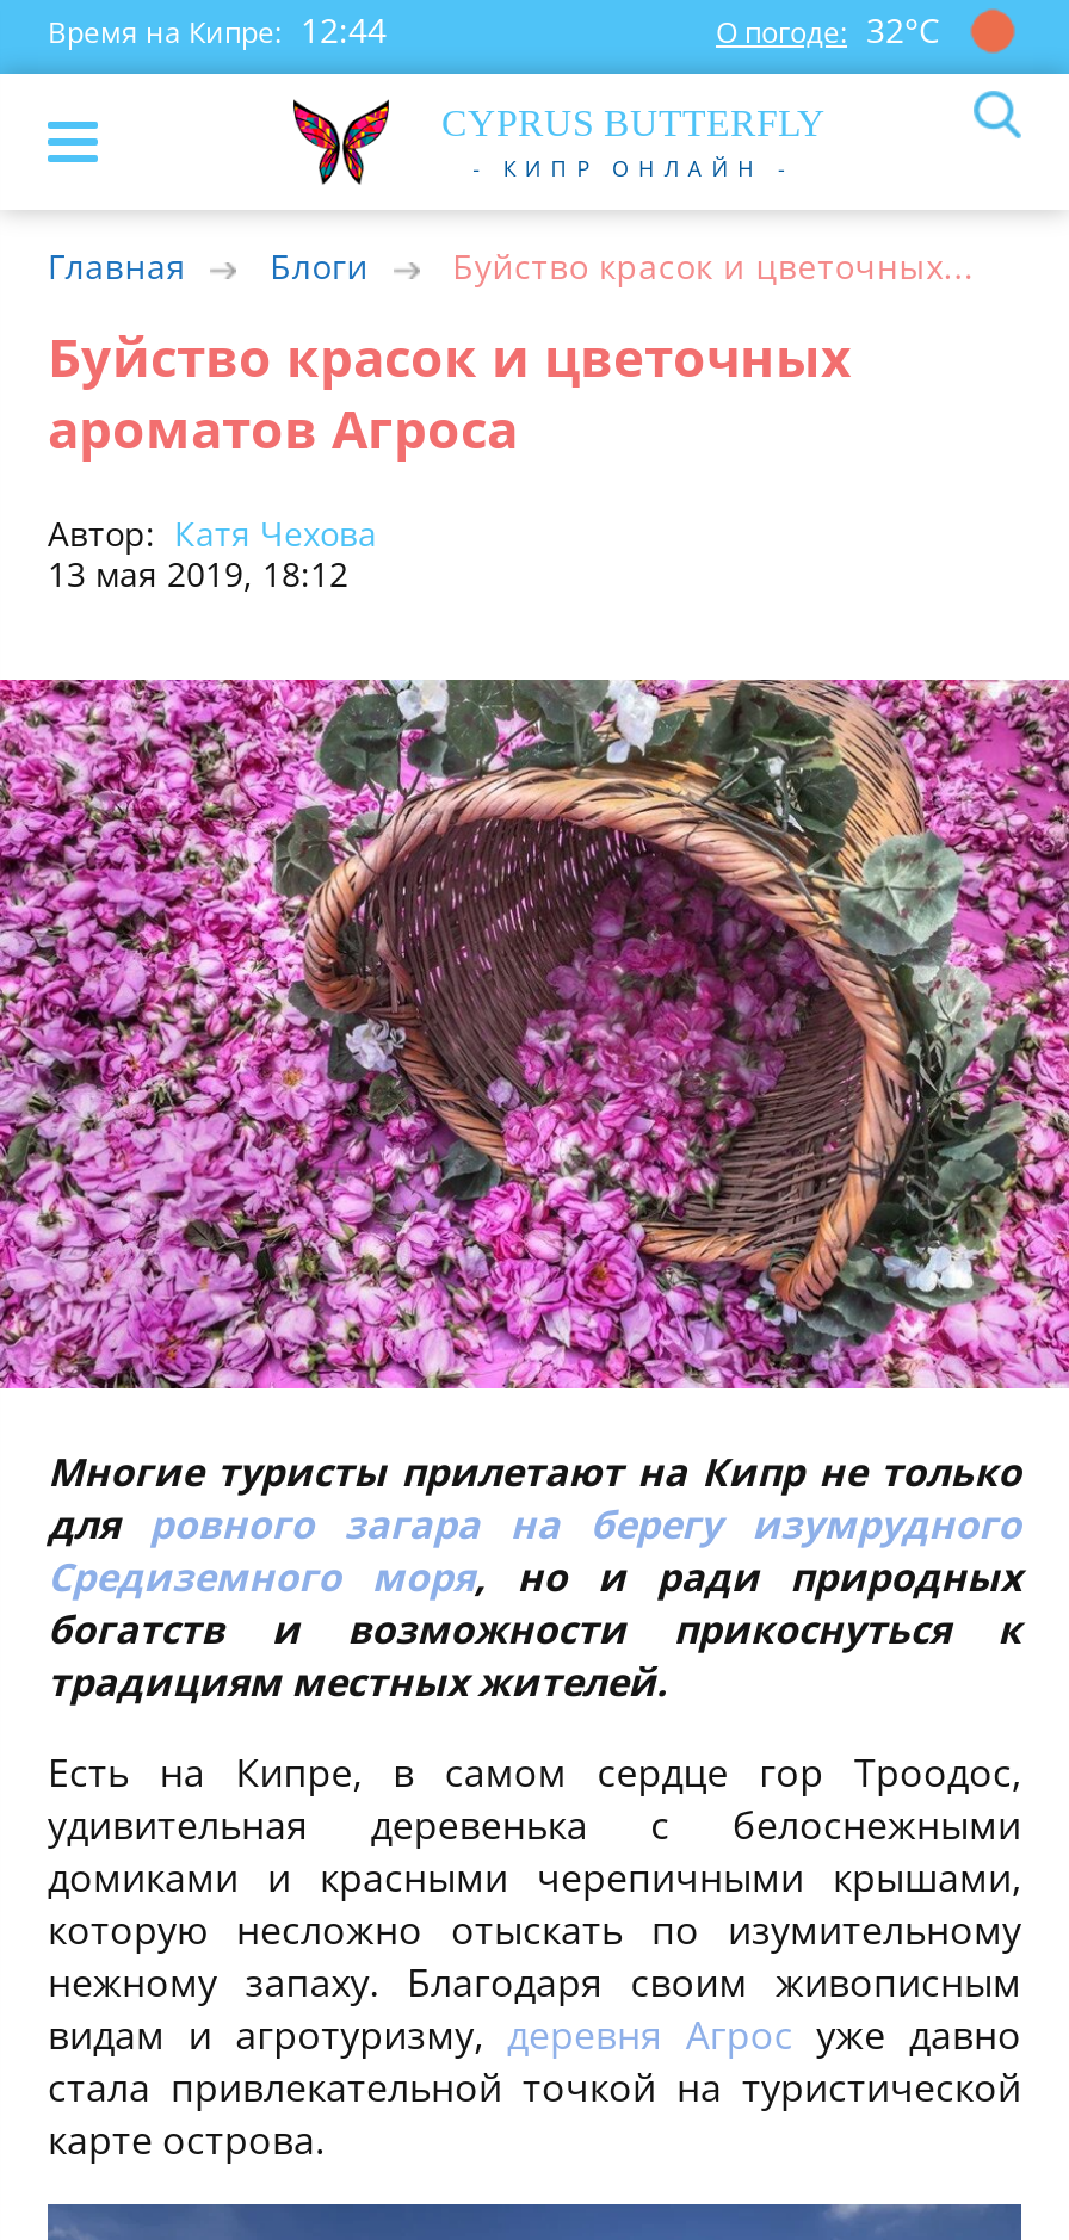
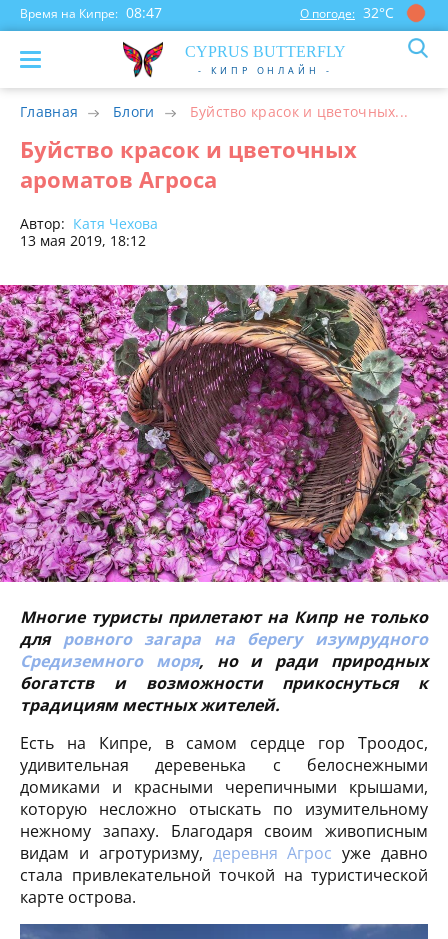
- Время на Кипре: 12:44
+ Время на Кипре: 08:47
